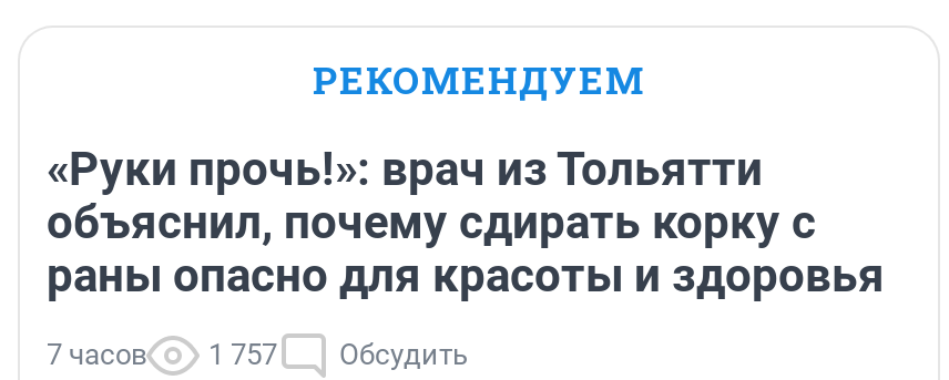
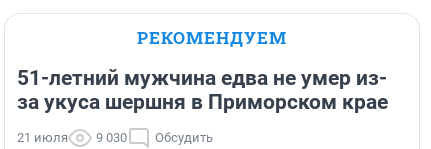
- «Руки прочь!»: врач из Тольятти
- объяснил, почему сдирать корку с
- раны опасно для красоты и здоровья
+ 51-летний мужчина едва не умер из-
+ за укуса шершня в Приморском крае

- 7 часов
- 1 757
+ 21 июля
+ 9 030
